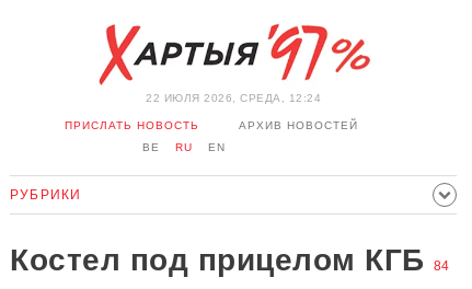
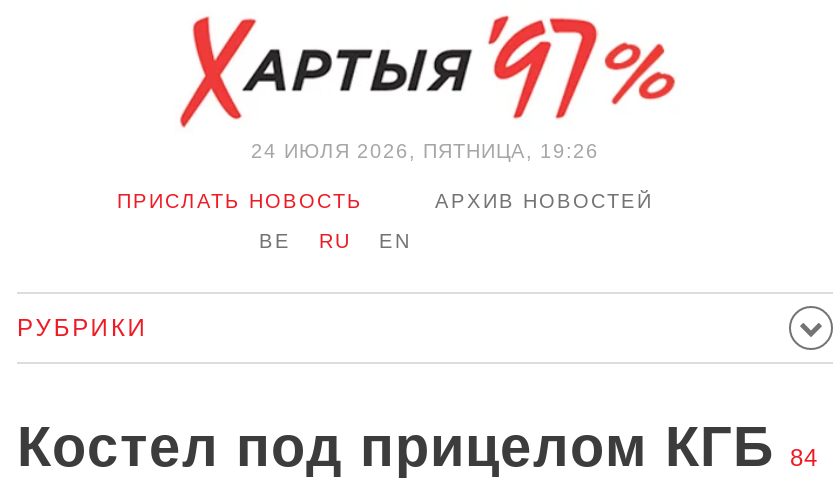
- 22 ИЮЛЯ 2026, СРЕДА, 12:24
+ 24 ИЮЛЯ 2026, ПЯТНИЦА, 19:26
